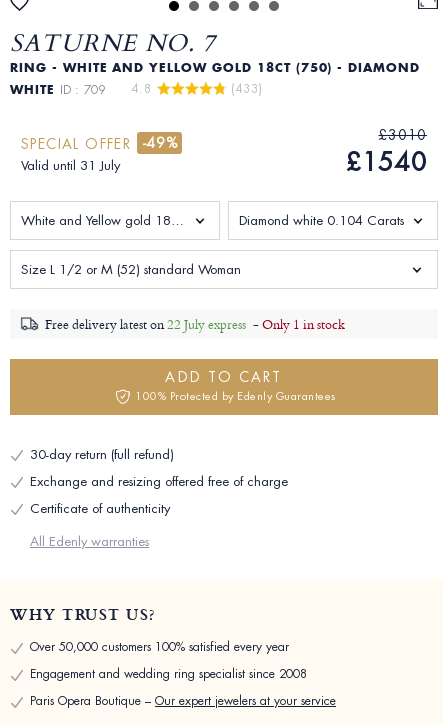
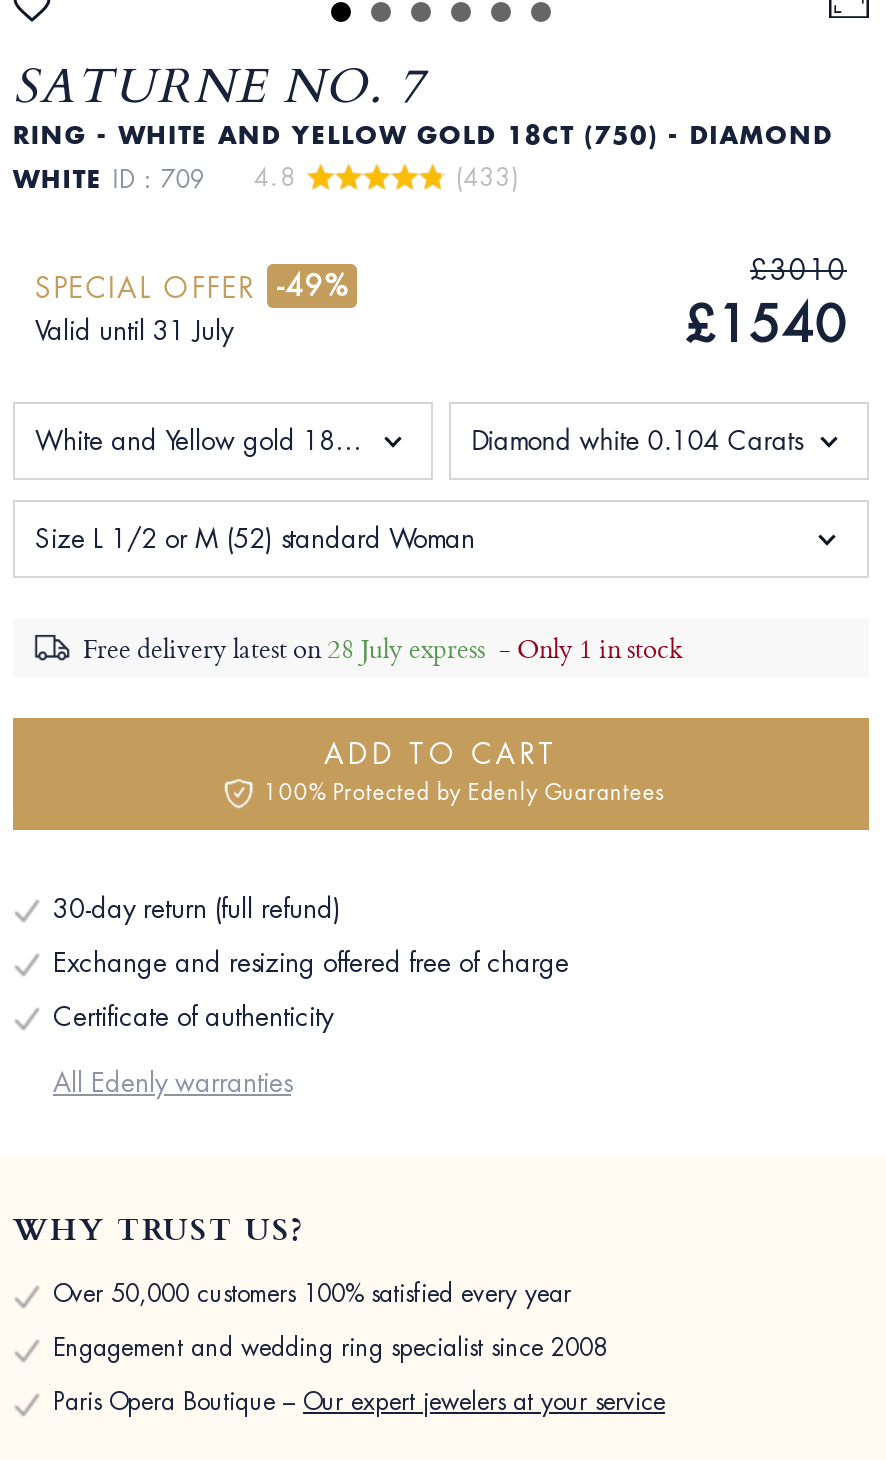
- Free delivery latest on22 July express - Only 1 in stock
+ Free delivery latest on28 July express - Only 1 in stock
